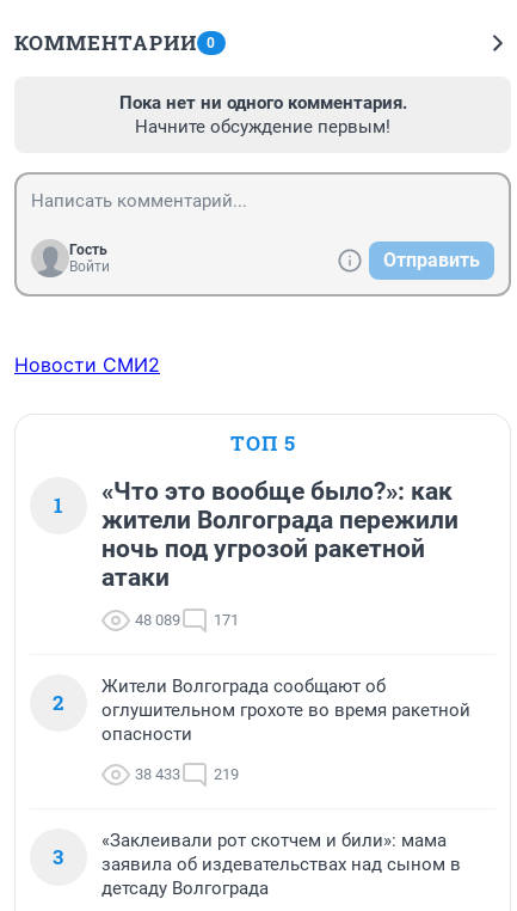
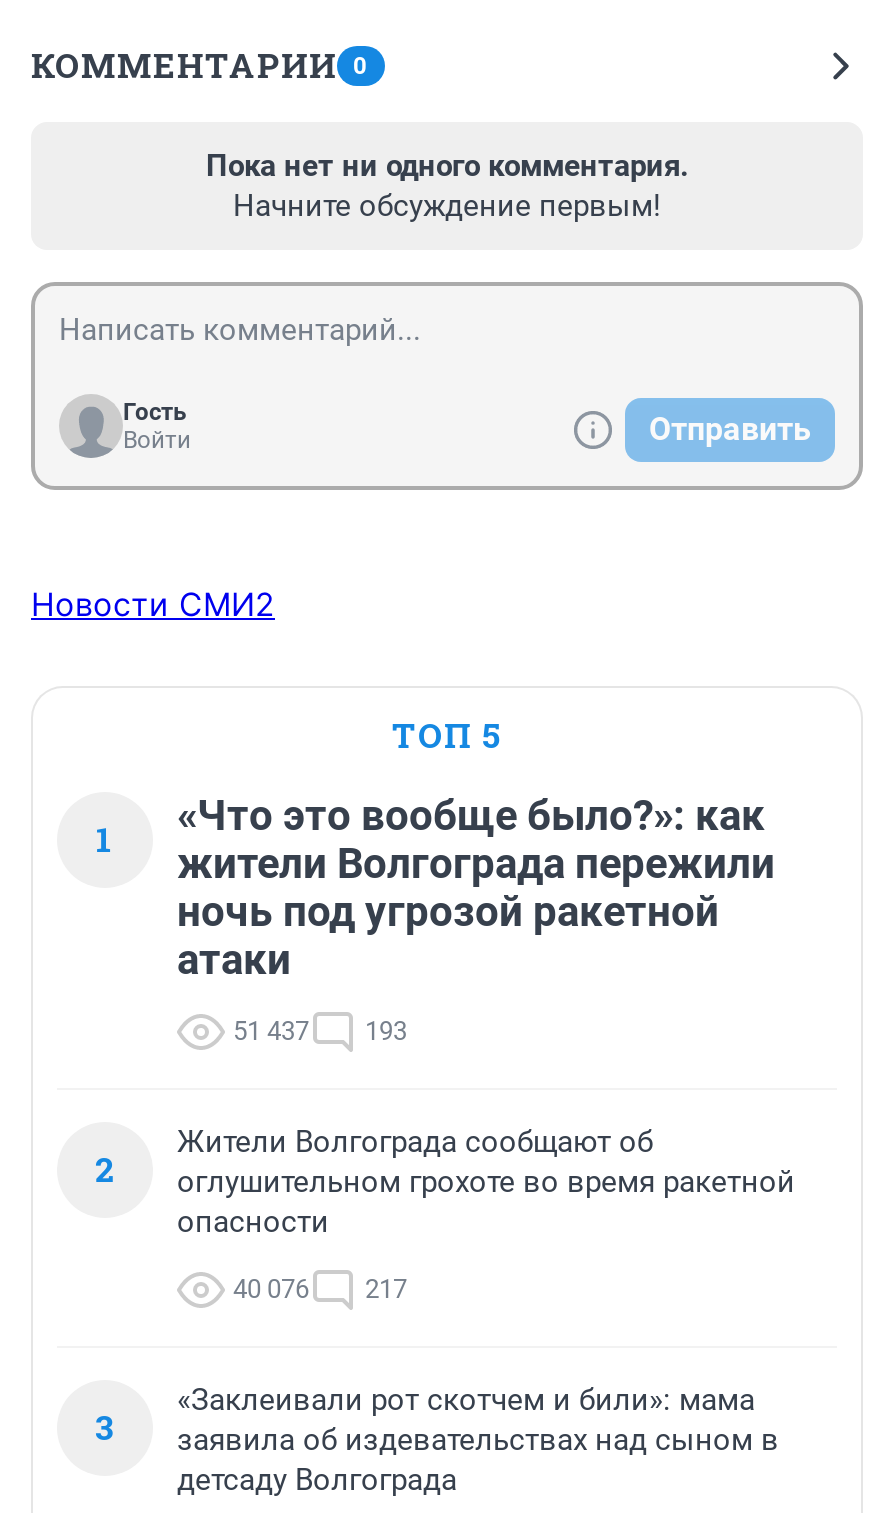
- 48 089
+ 51 437

- 171
+ 193

- 38 433
+ 40 076

- 219
+ 217
